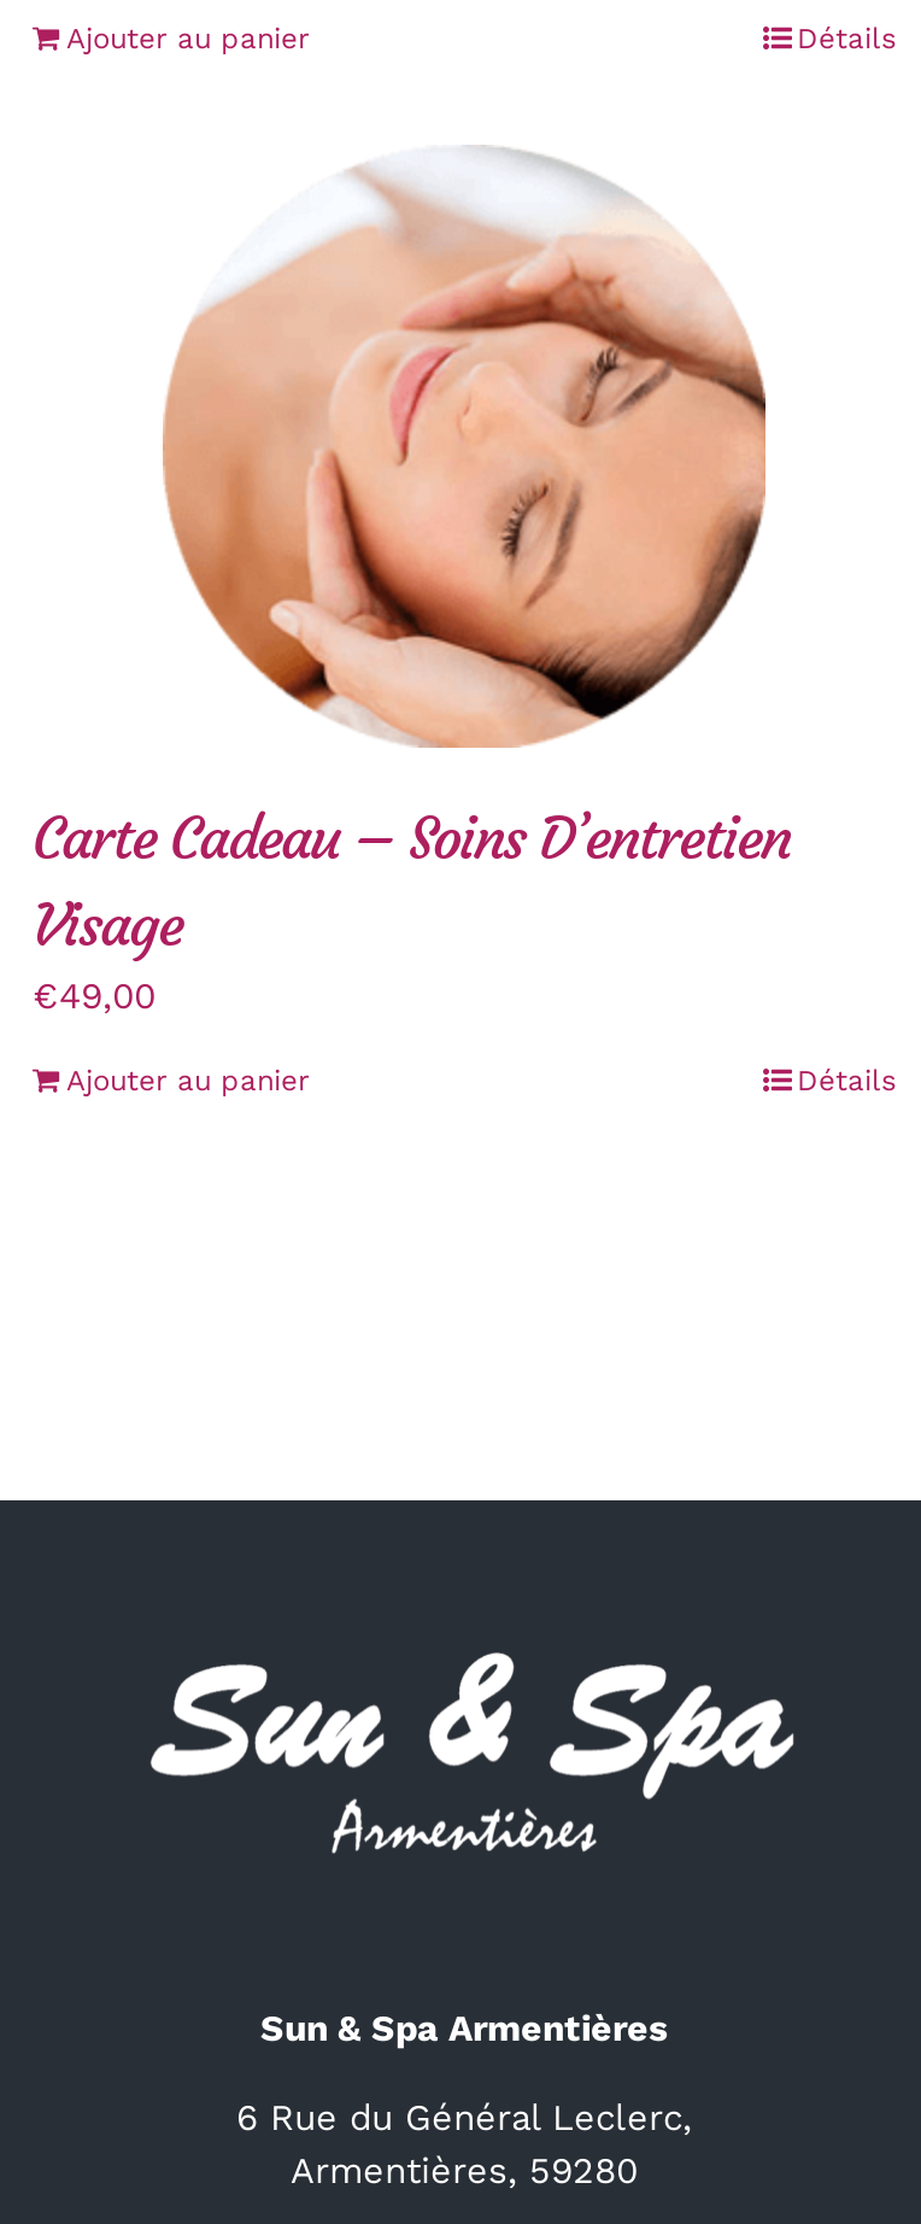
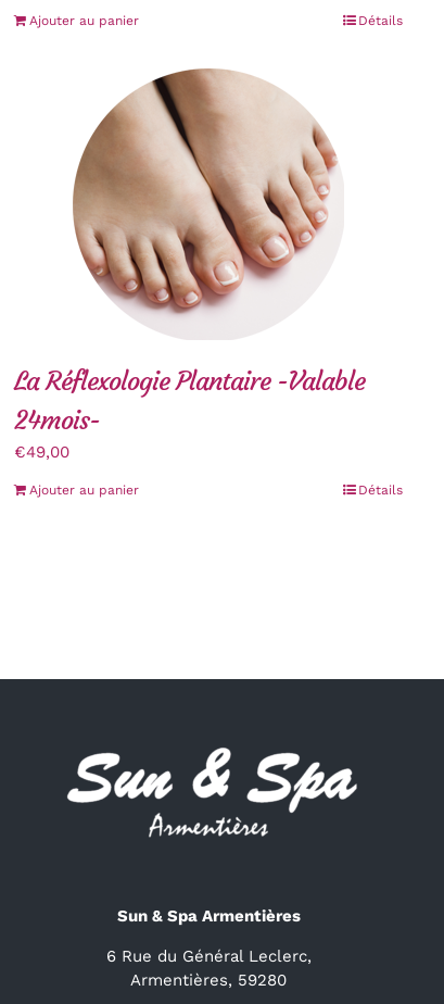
- [image]
- Carte Cadeau – Soins D’entretien
- Visage
+ [image]
+ La Réflexologie Plantaire -Valable
+ 24mois-
